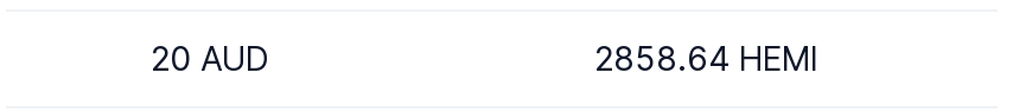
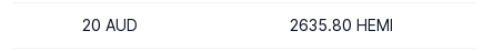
- 2858.64 HEMI
+ 2635.80 HEMI
